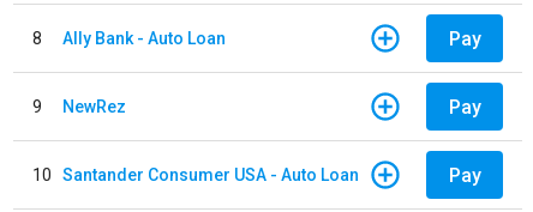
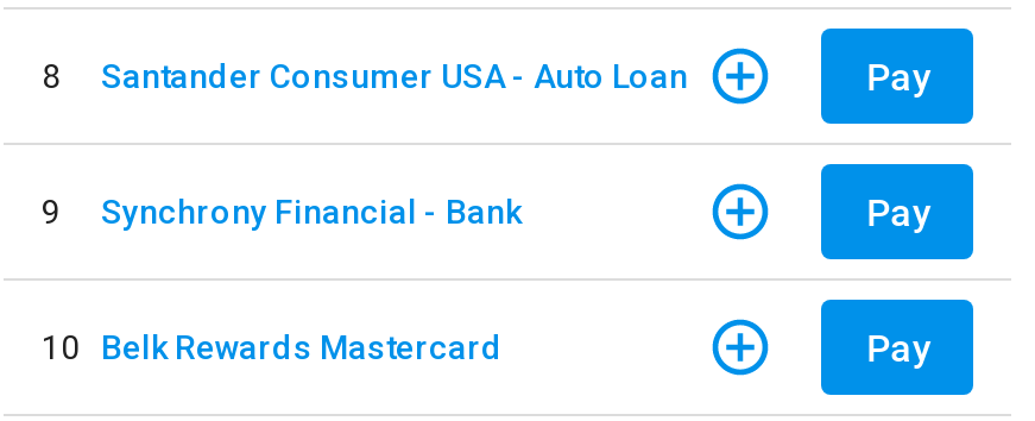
- Ally Bank - Auto Loan
+ Santander Consumer USA - Auto Loan

- NewRez
+ Synchrony Financial - Bank

- 10 Santander Consumer USA - Auto Loan
+ 10 Belk Rewards Mastercard
